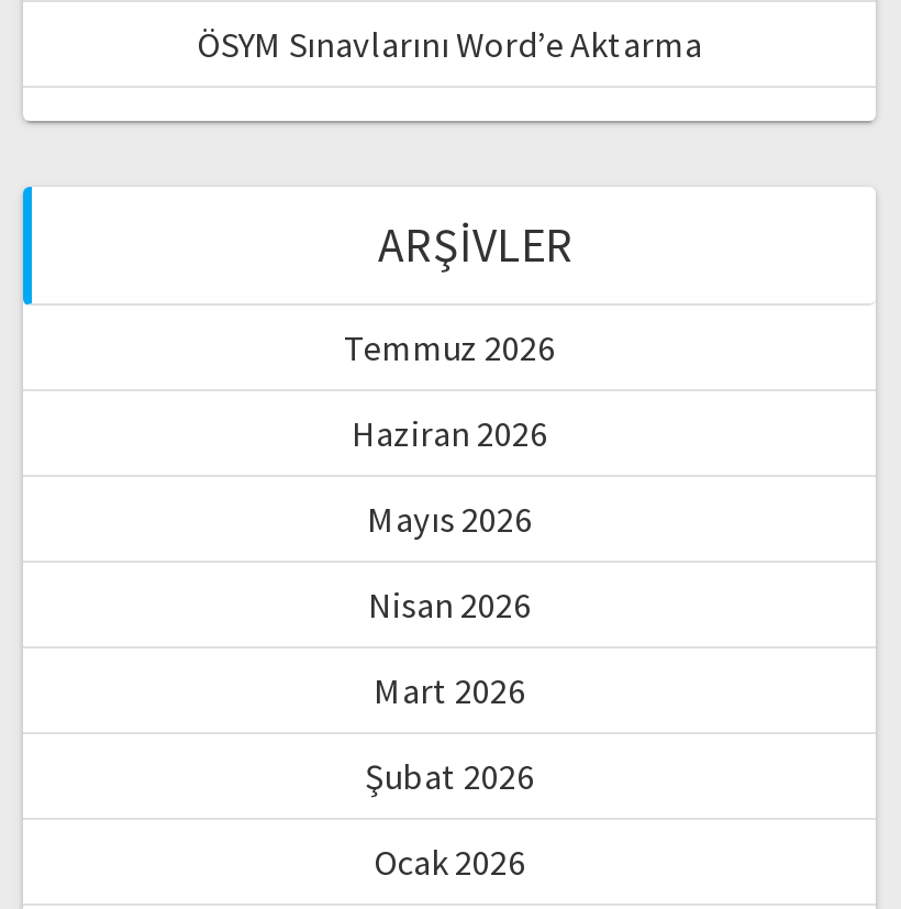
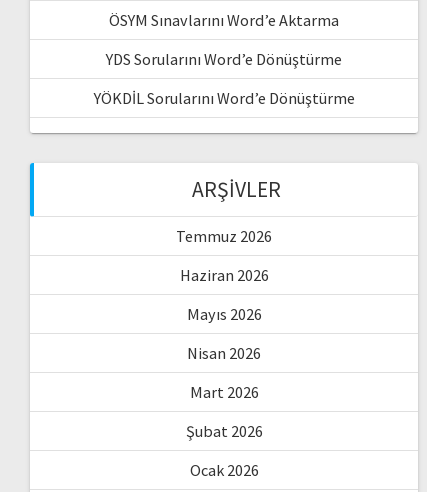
+ YDS Sorularını Word’e Dönüştürme
+ YÖKDİL Sorularını Word’e Dönüştürme
